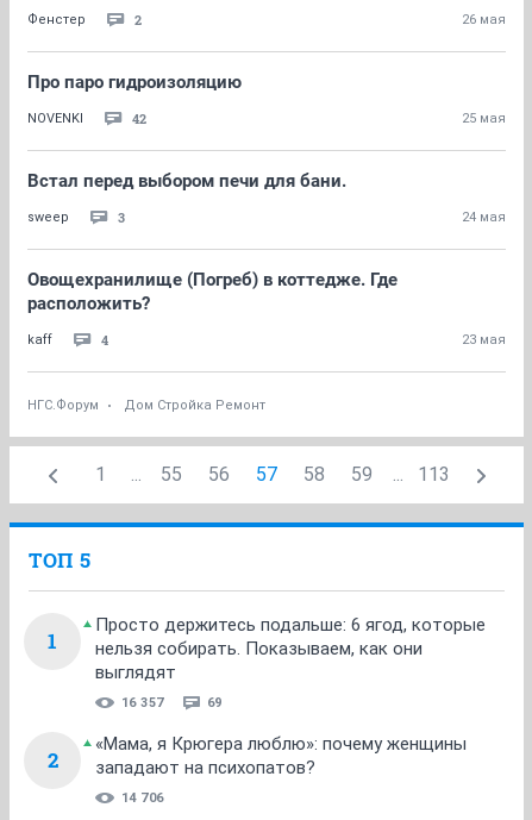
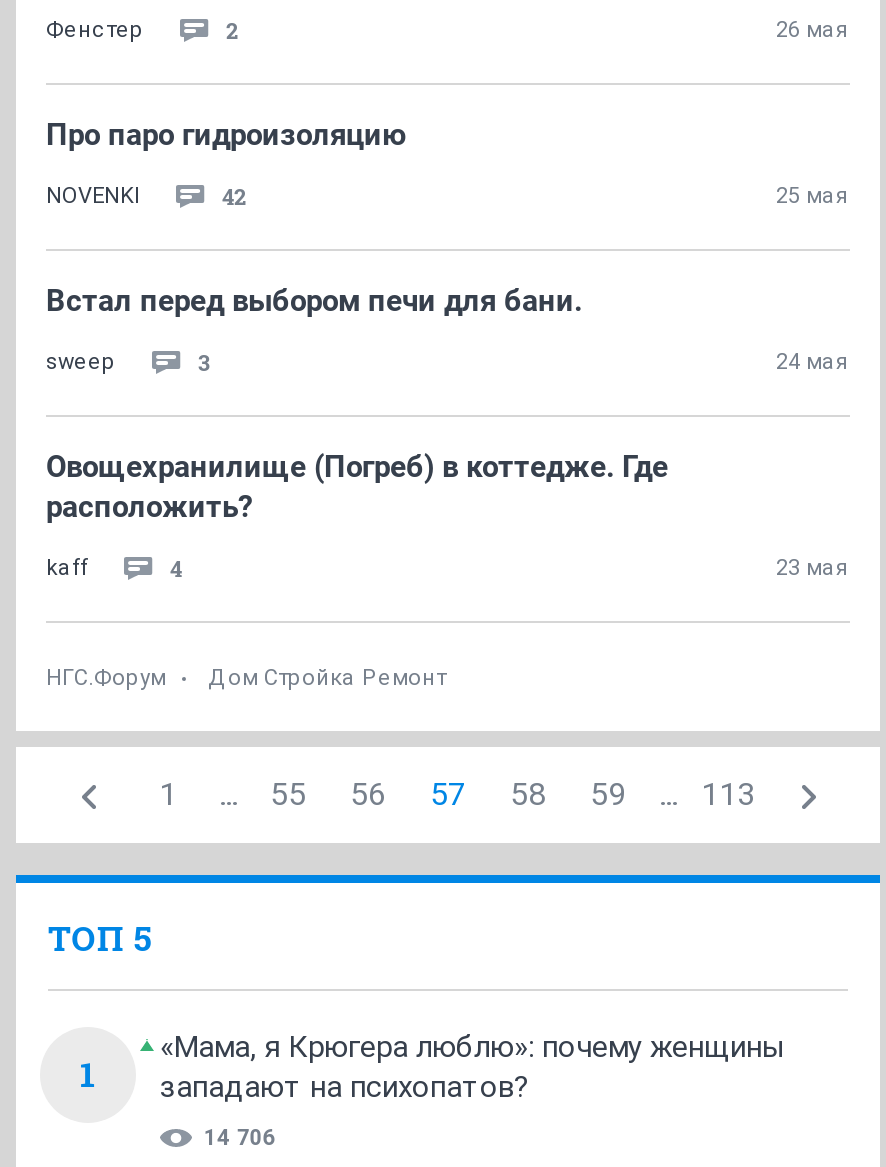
- Просто держитесь подальше: 6 ягод, которые
- нельзя собирать. Показываем, как они
- выглядят
- 16 357
- 69
- 2
